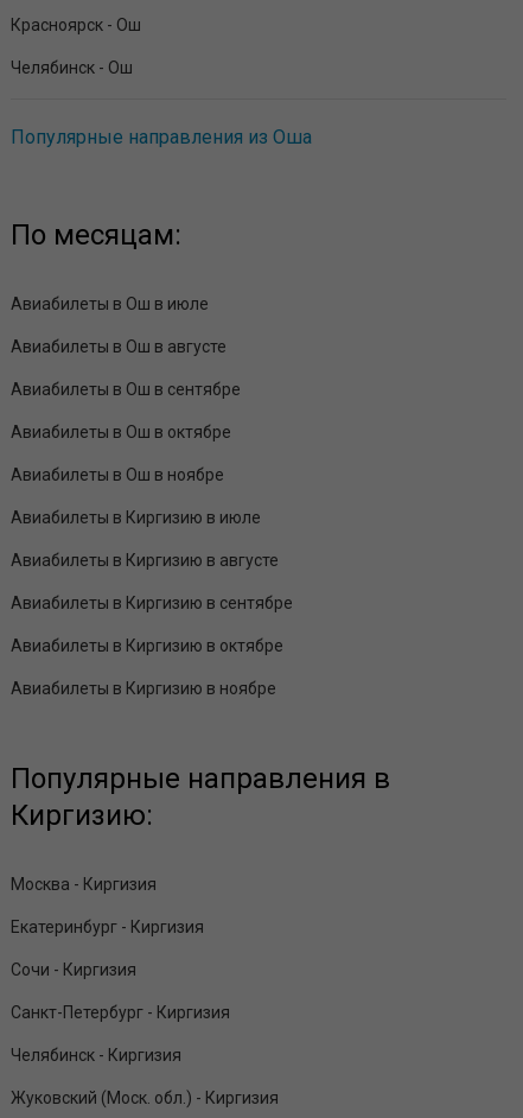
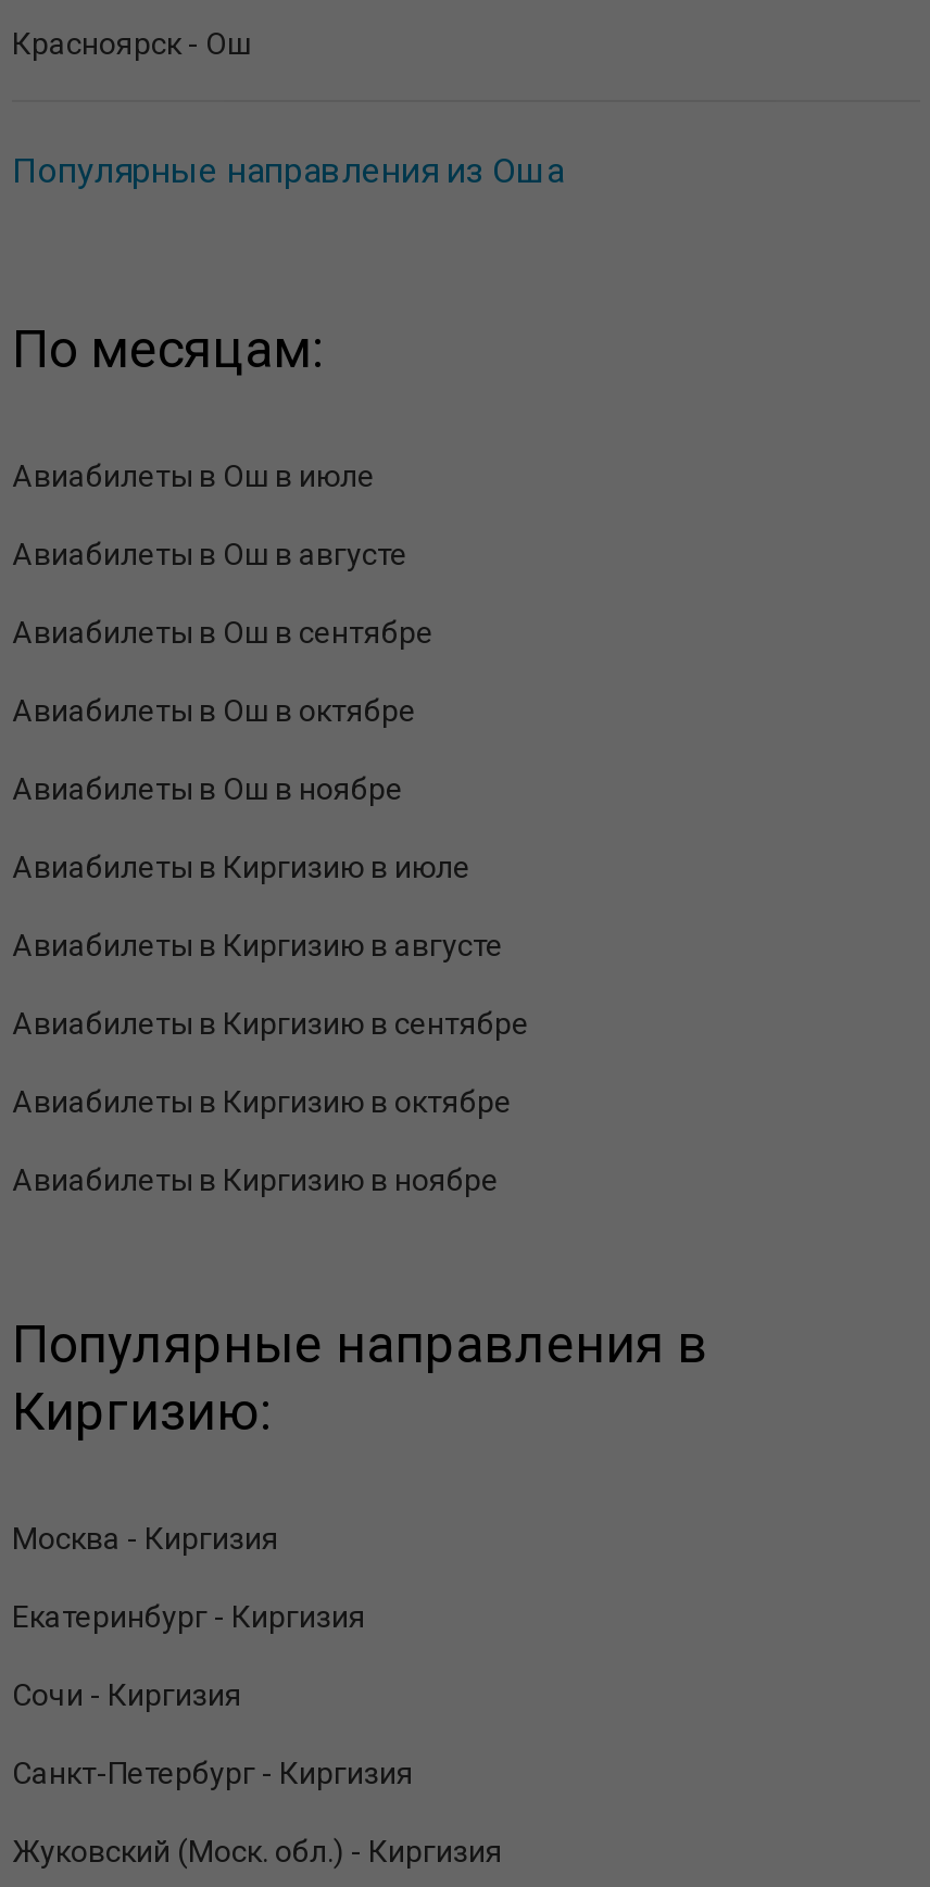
- Челябинск - Ош

- Челябинск - Киргизия
